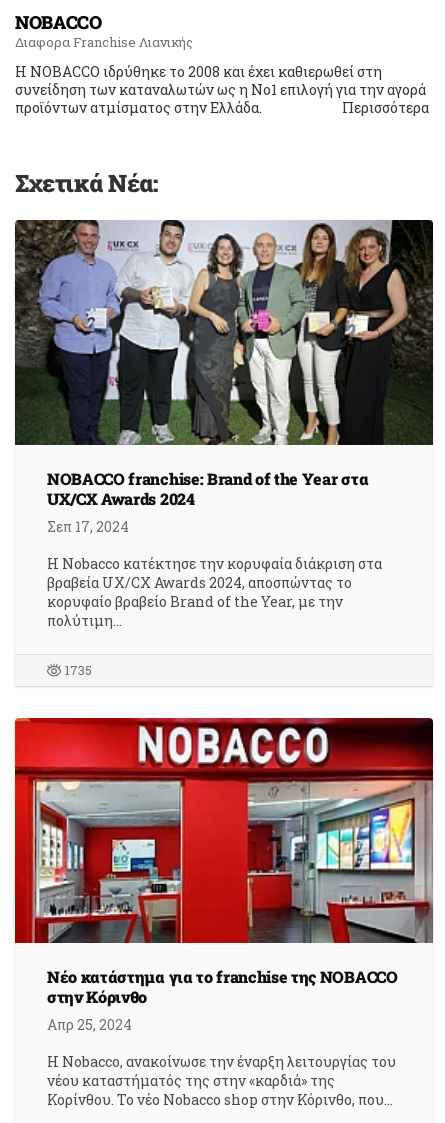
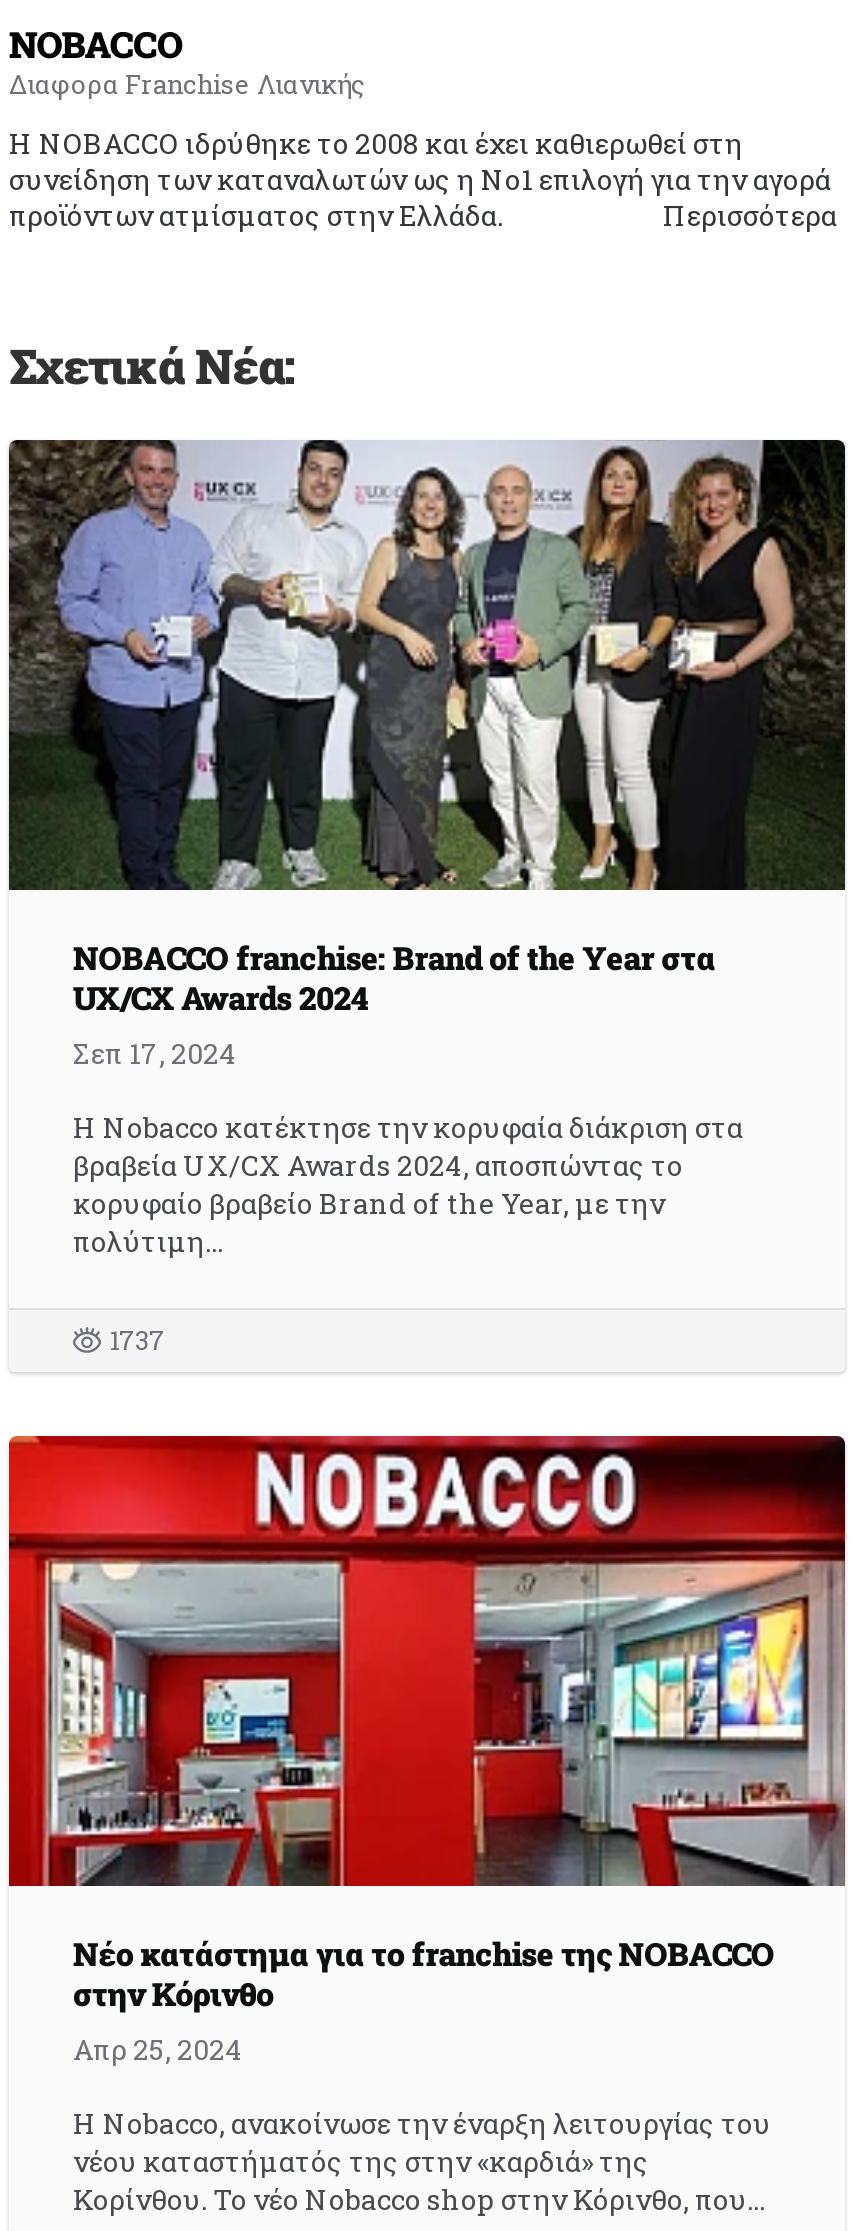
- 1735
+ 1737
